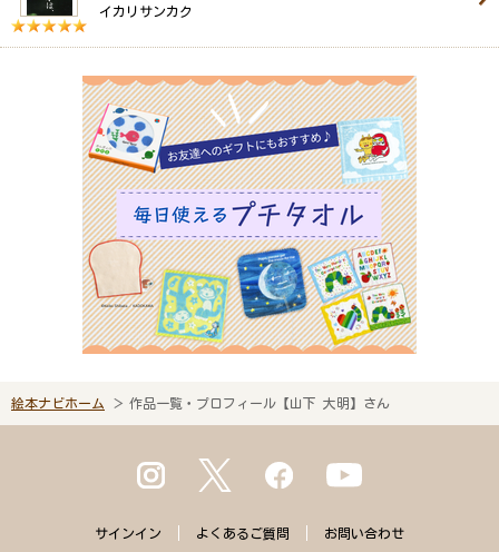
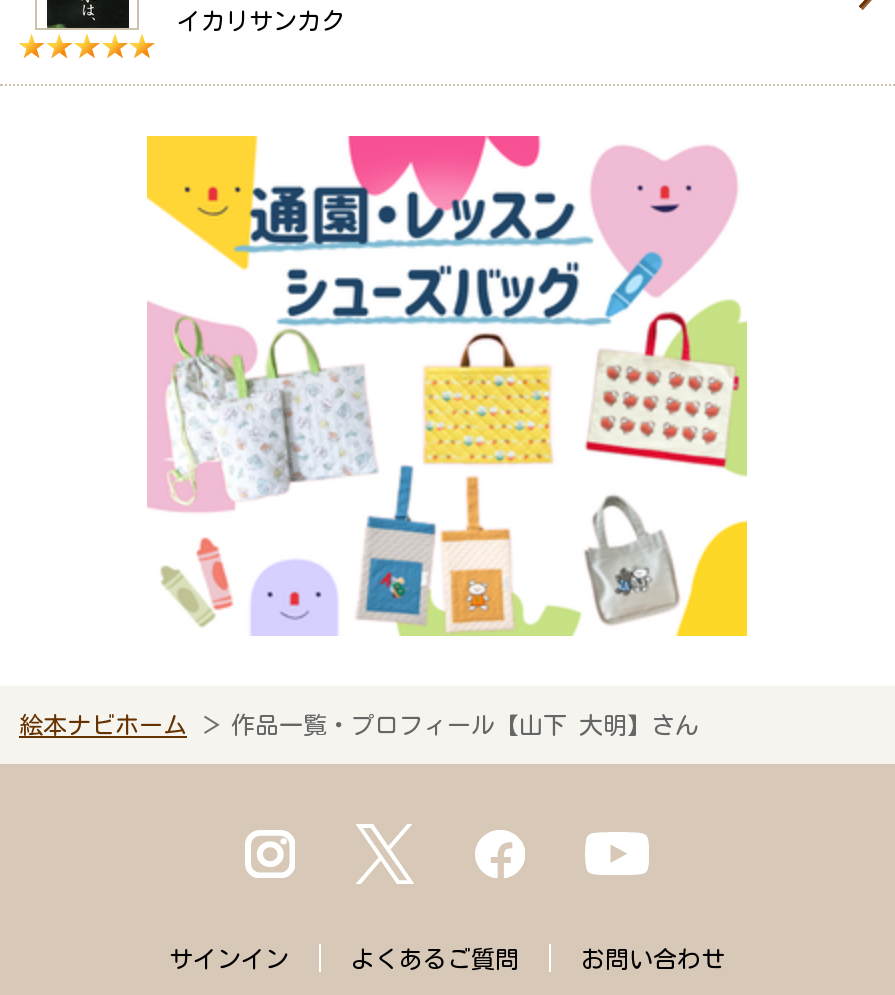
- [image]
+ [image]
